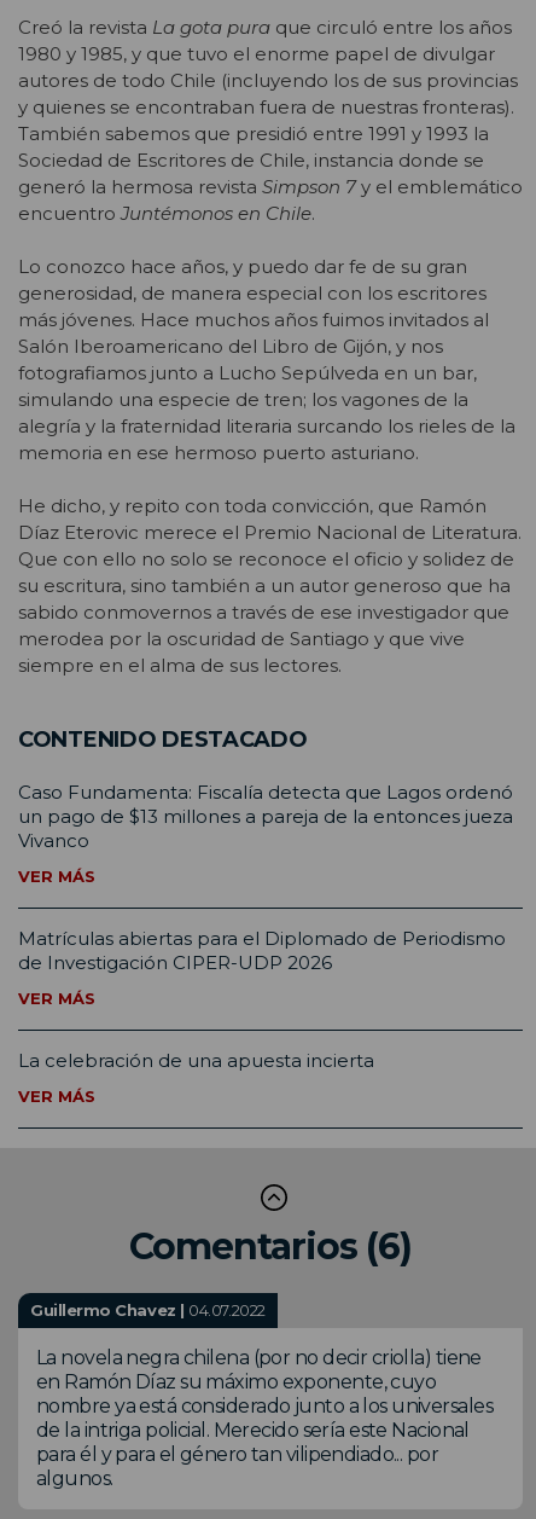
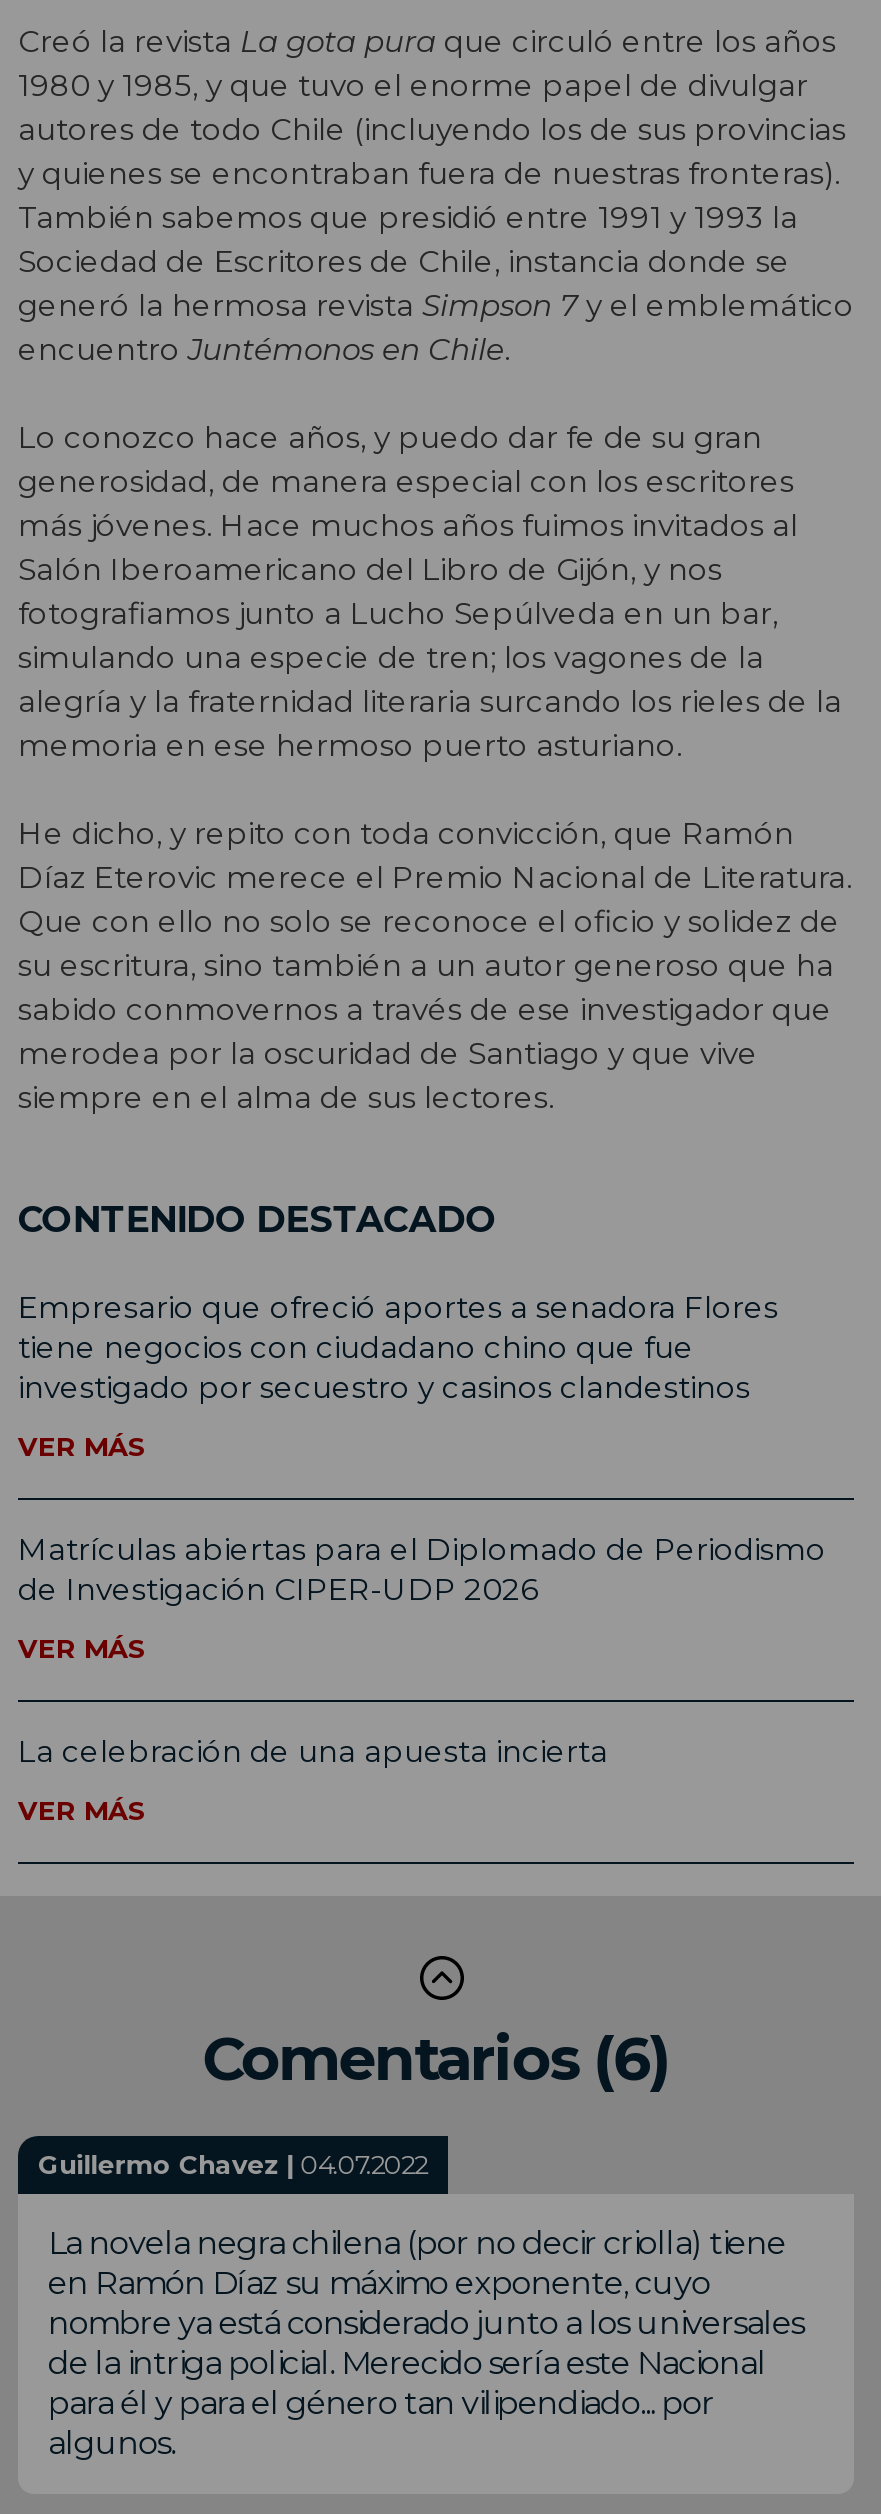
- Caso Fundamenta: Fiscalía detecta que Lagos ordenó
- un pago de $13 millones a pareja de la entonces jueza
- Vivanco
+ Empresario que ofreció aportes a senadora Flores
+ tiene negocios con ciudadano chino que fue
+ investigado por secuestro y casinos clandestinos
